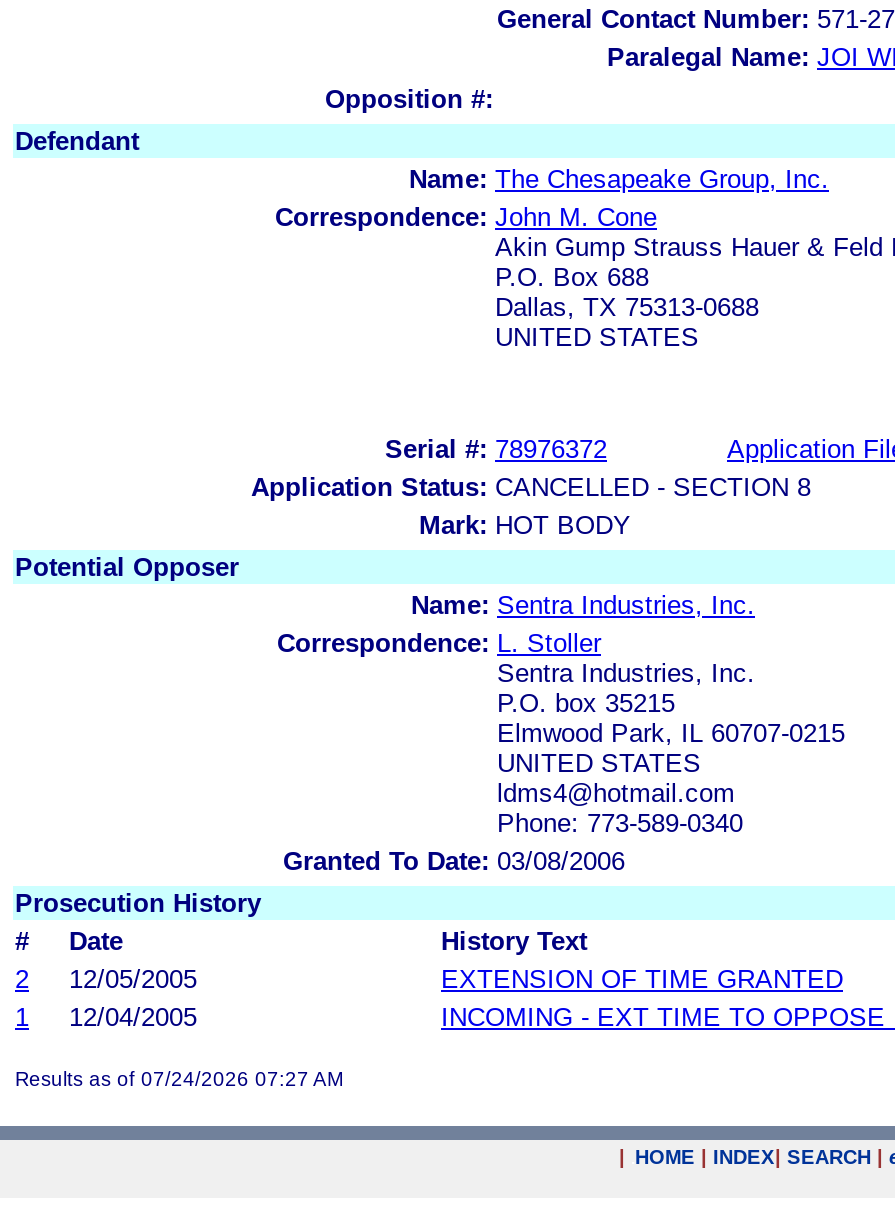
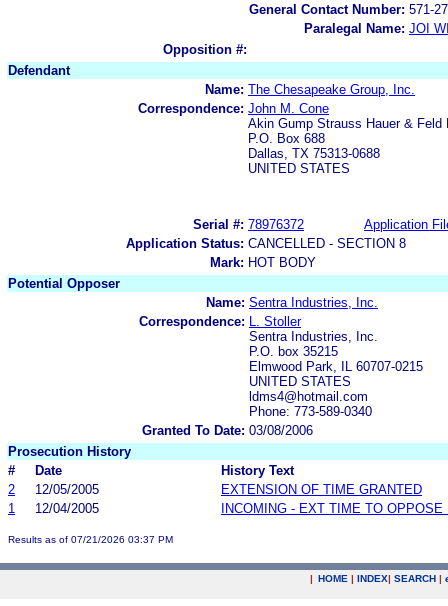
- Results as of 07/24/2026 07:27 AM
+ Results as of 07/21/2026 03:37 PM
